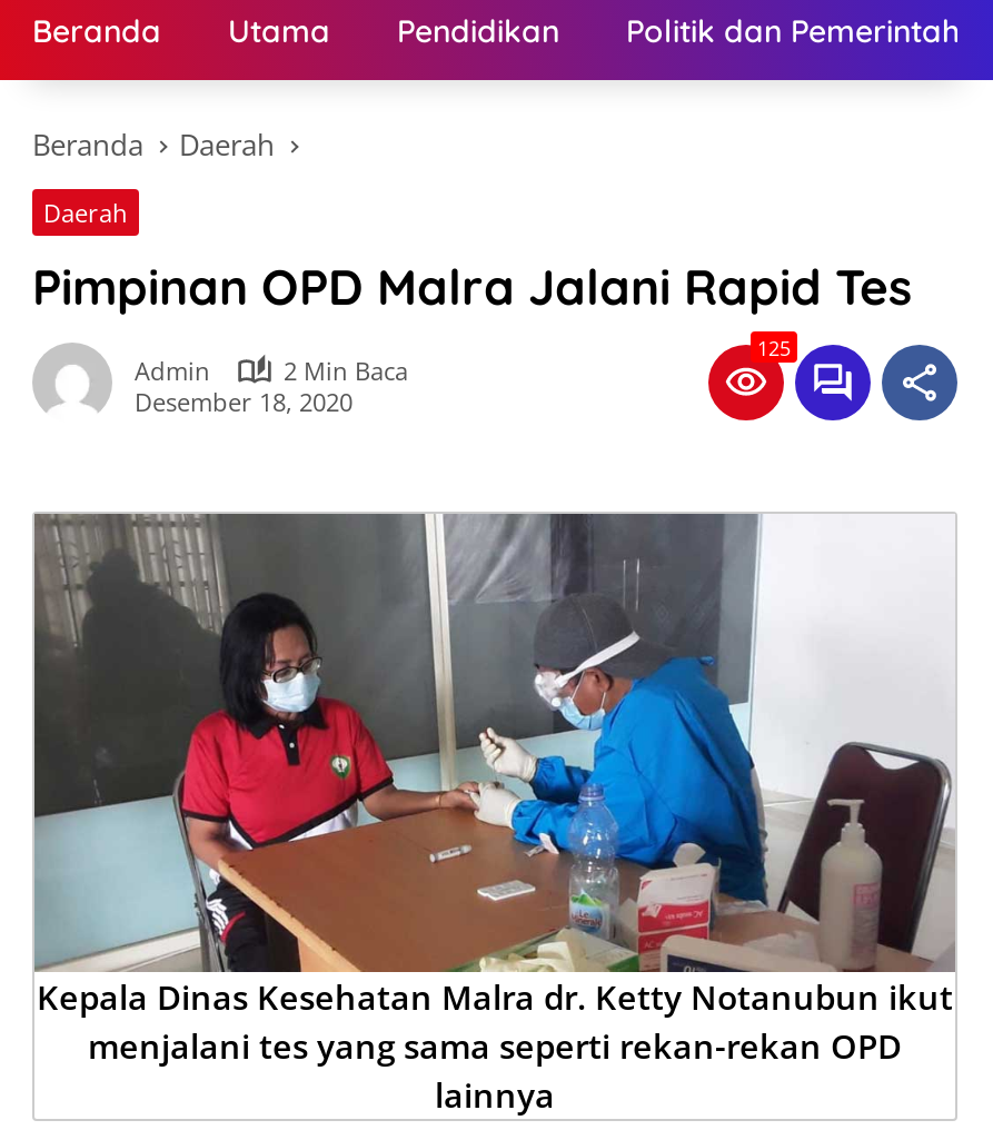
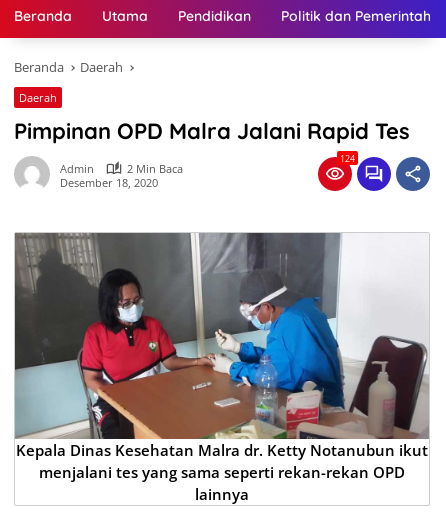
- 125
+ 124
